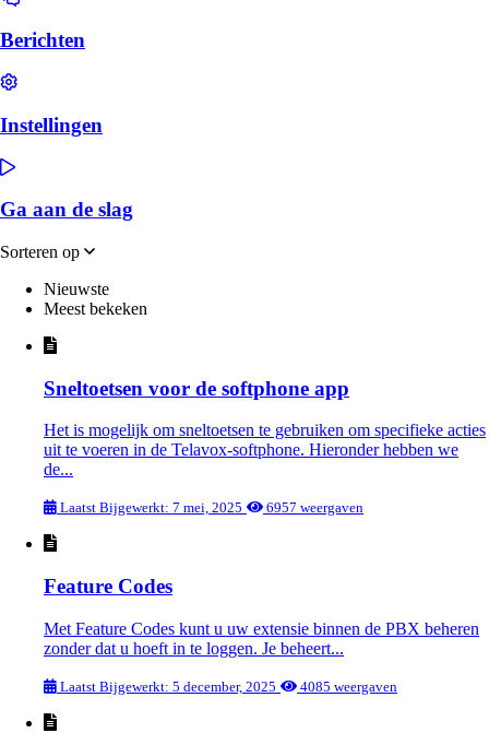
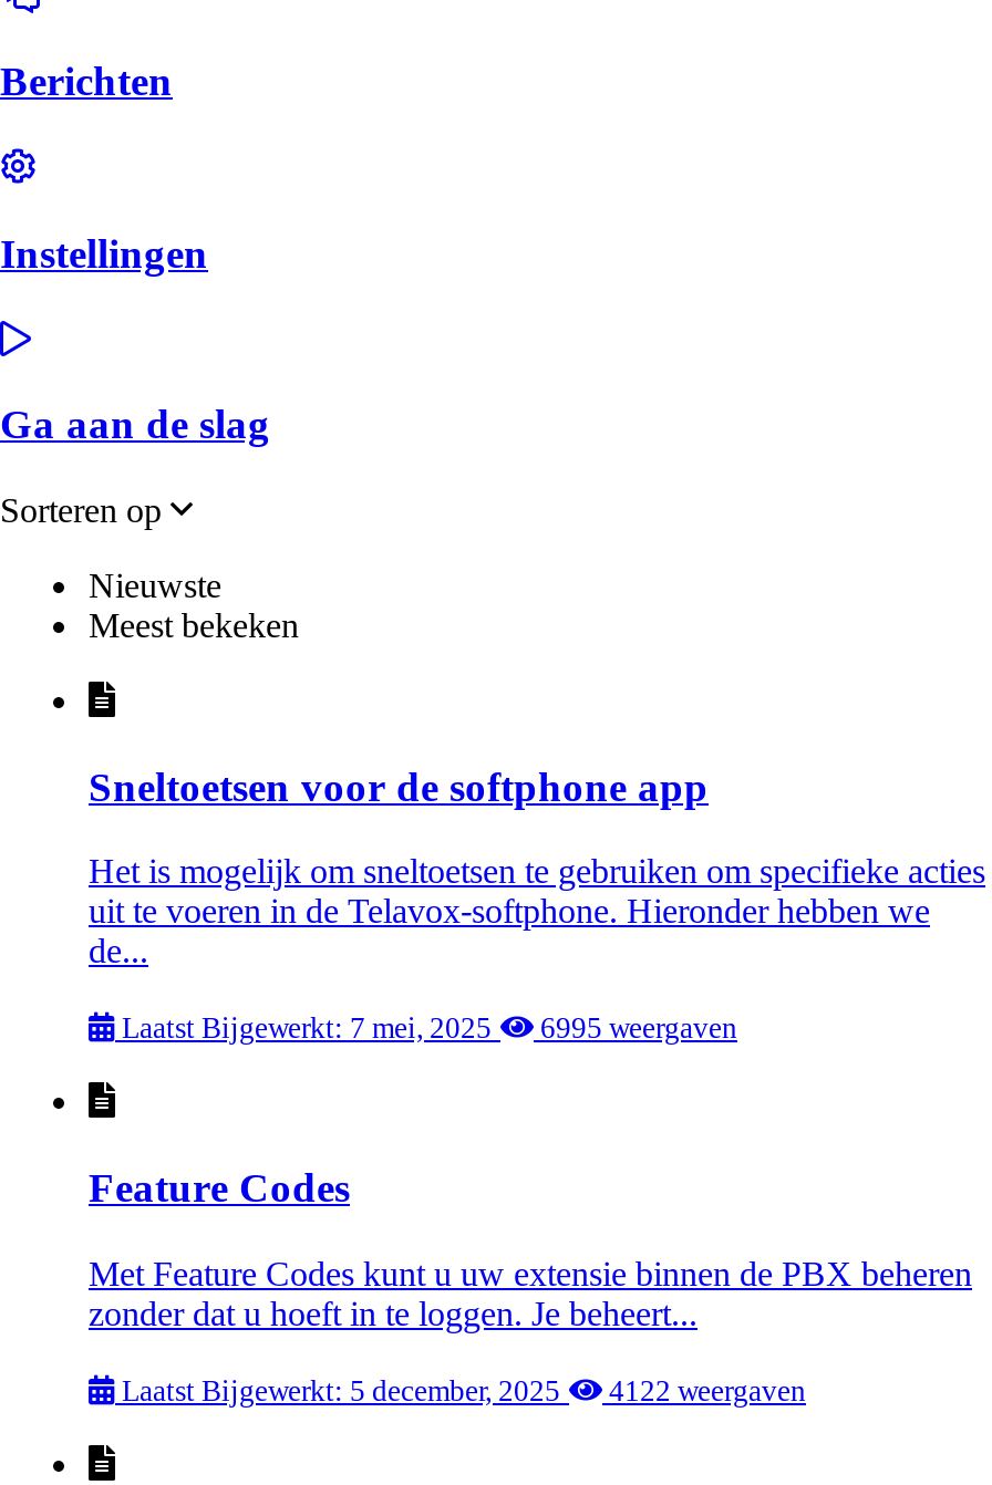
- Laatst Bijgewerkt: 7 mei, 2025 6957 weergaven
+ Laatst Bijgewerkt: 7 mei, 2025 6995 weergaven

- Laatst Bijgewerkt: 5 december, 2025 4085 weergaven
+ Laatst Bijgewerkt: 5 december, 2025 4122 weergaven
